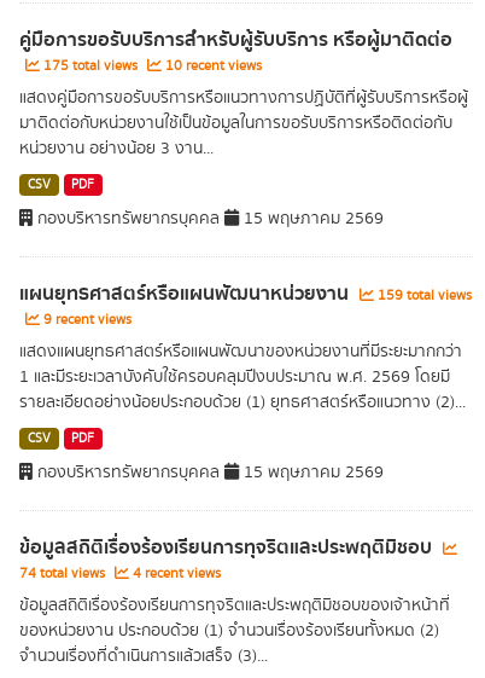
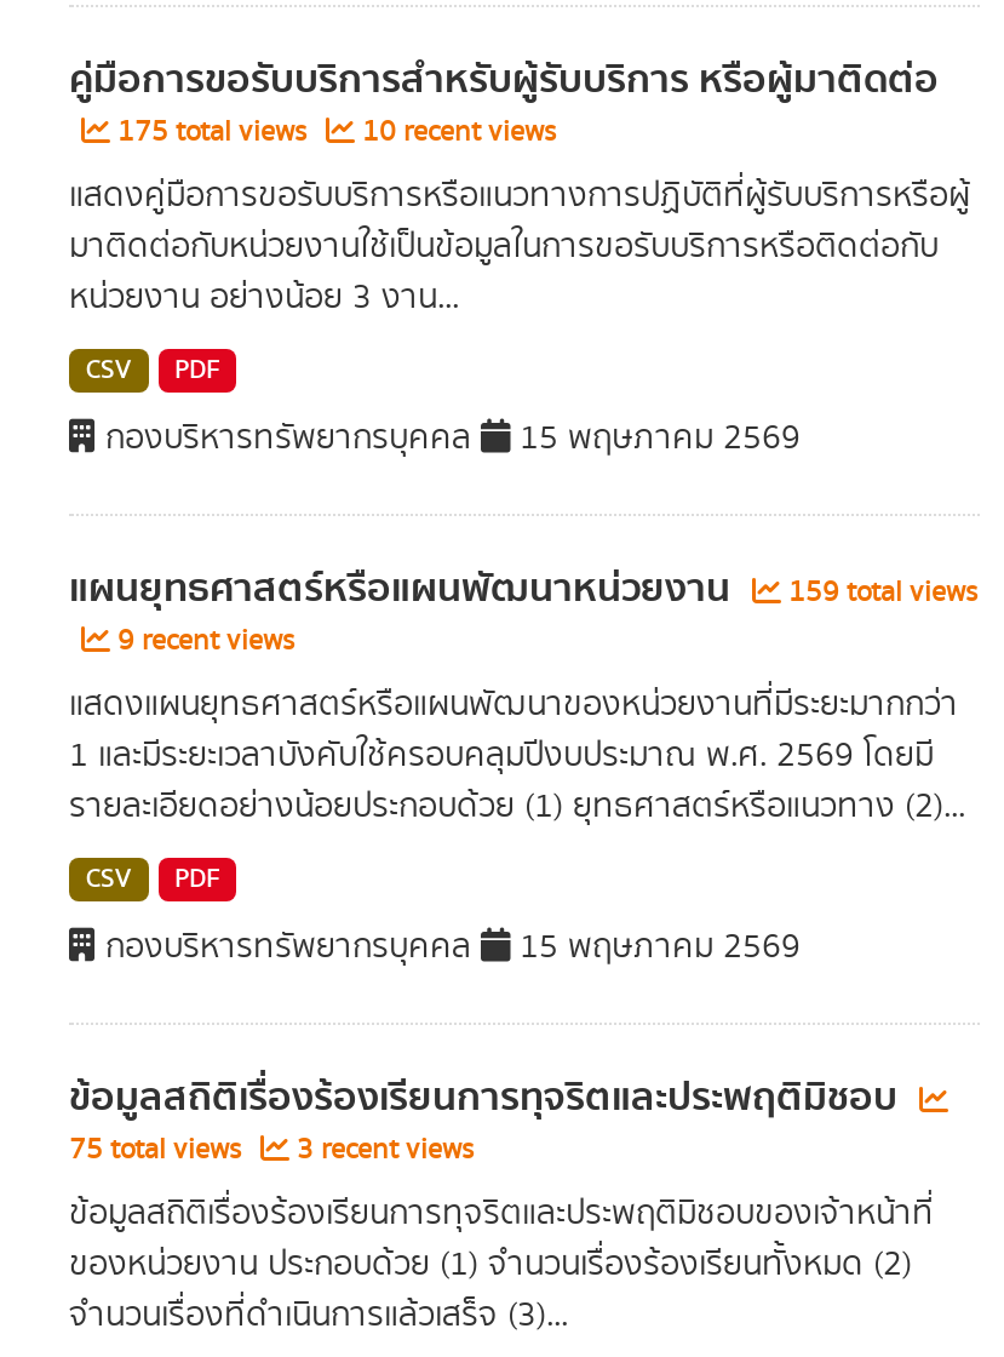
- 74 total views
+ 75 total views

- 4 recent views
+ 3 recent views
